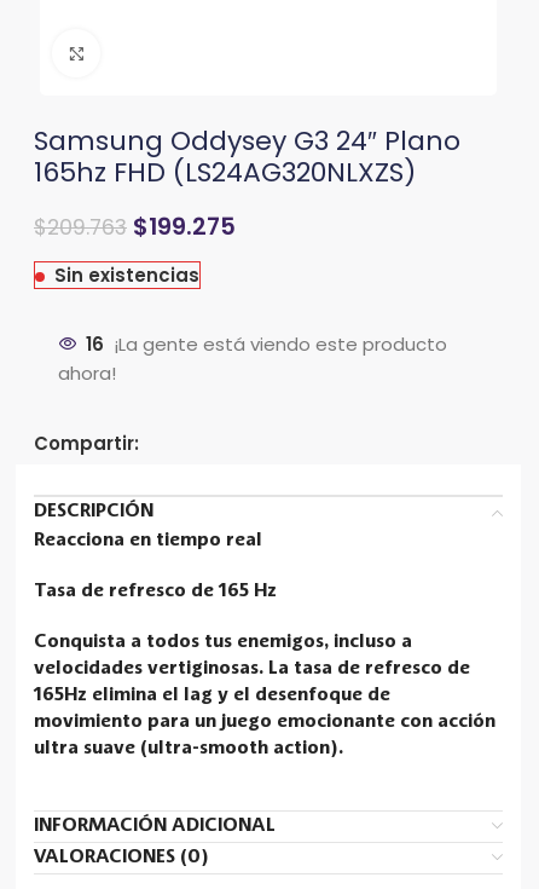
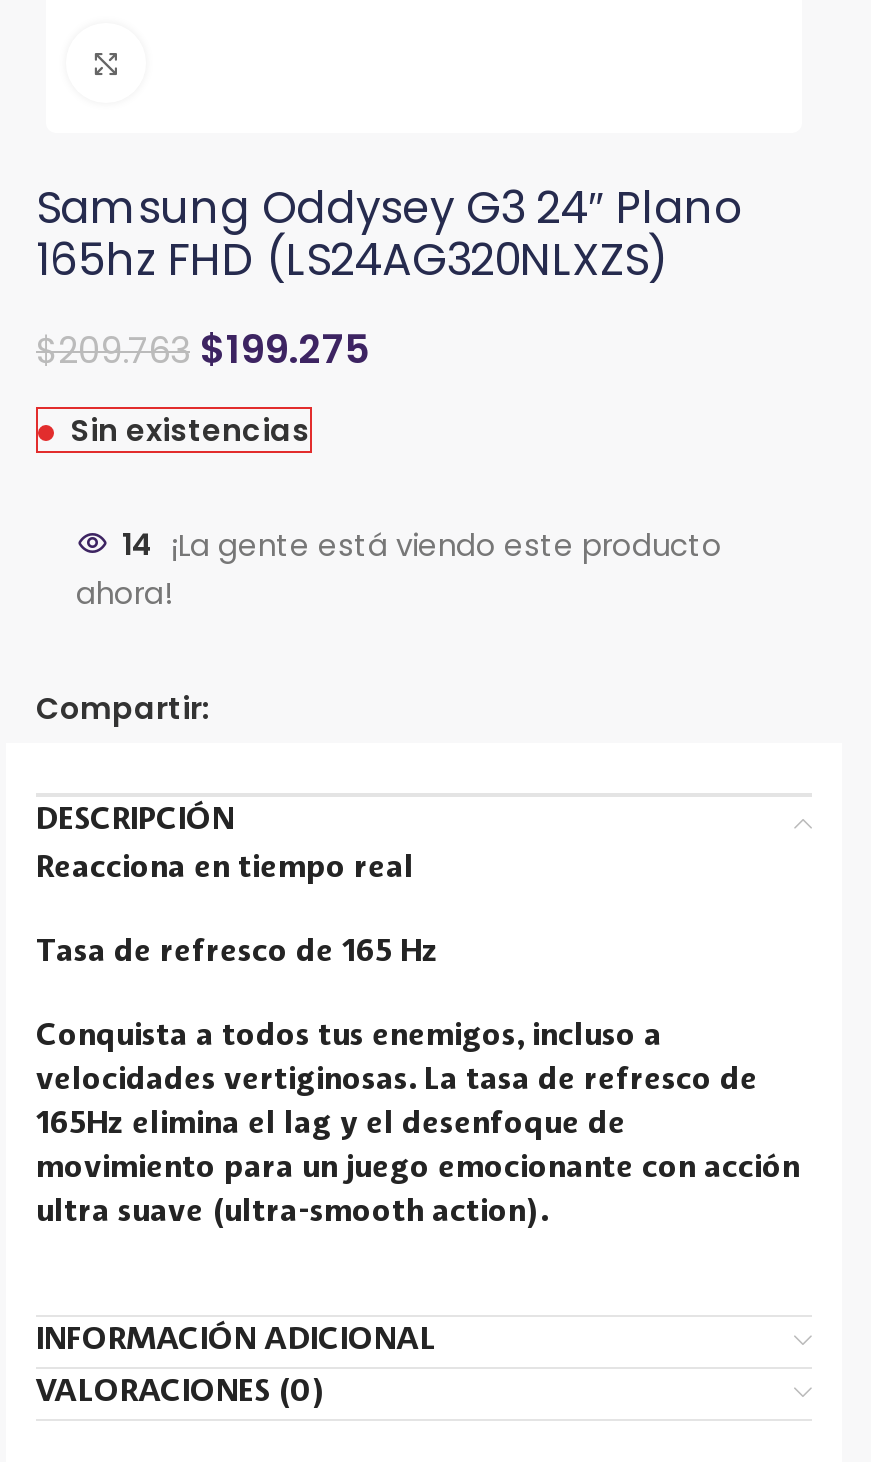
- 16 ¡La gente está viendo este producto
+ 14 ¡La gente está viendo este producto
